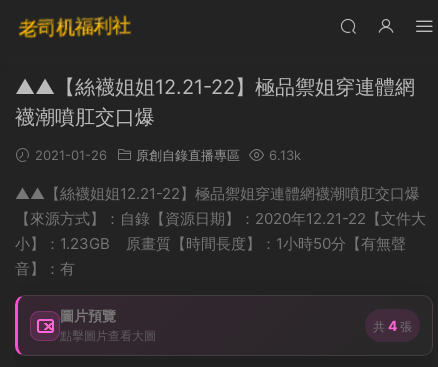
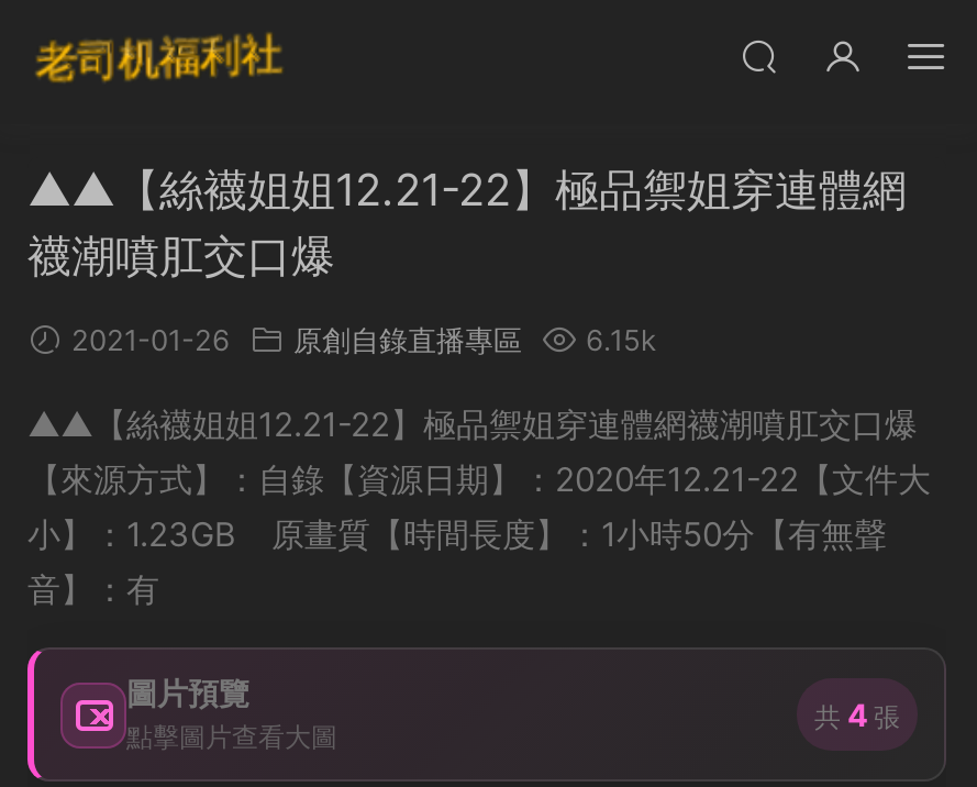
- 2021-01-26 原創自錄直播專區 6.13k
+ 2021-01-26 原創自錄直播專區 6.15k
